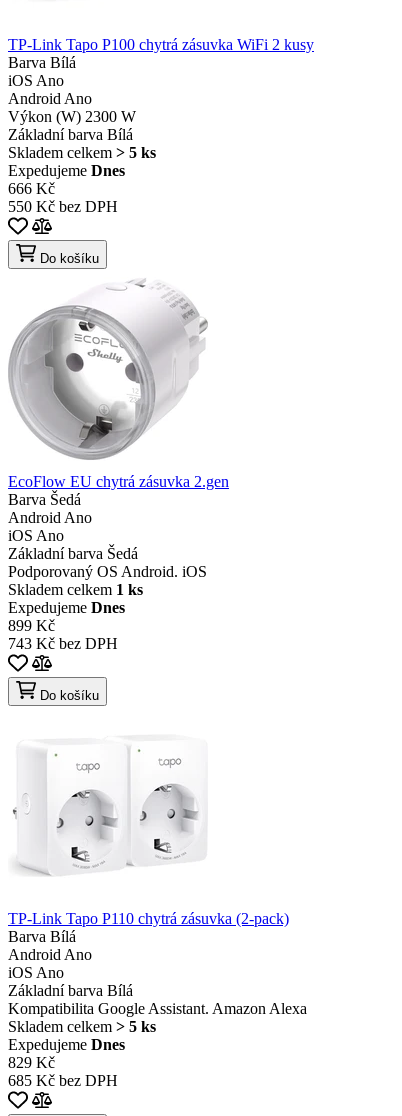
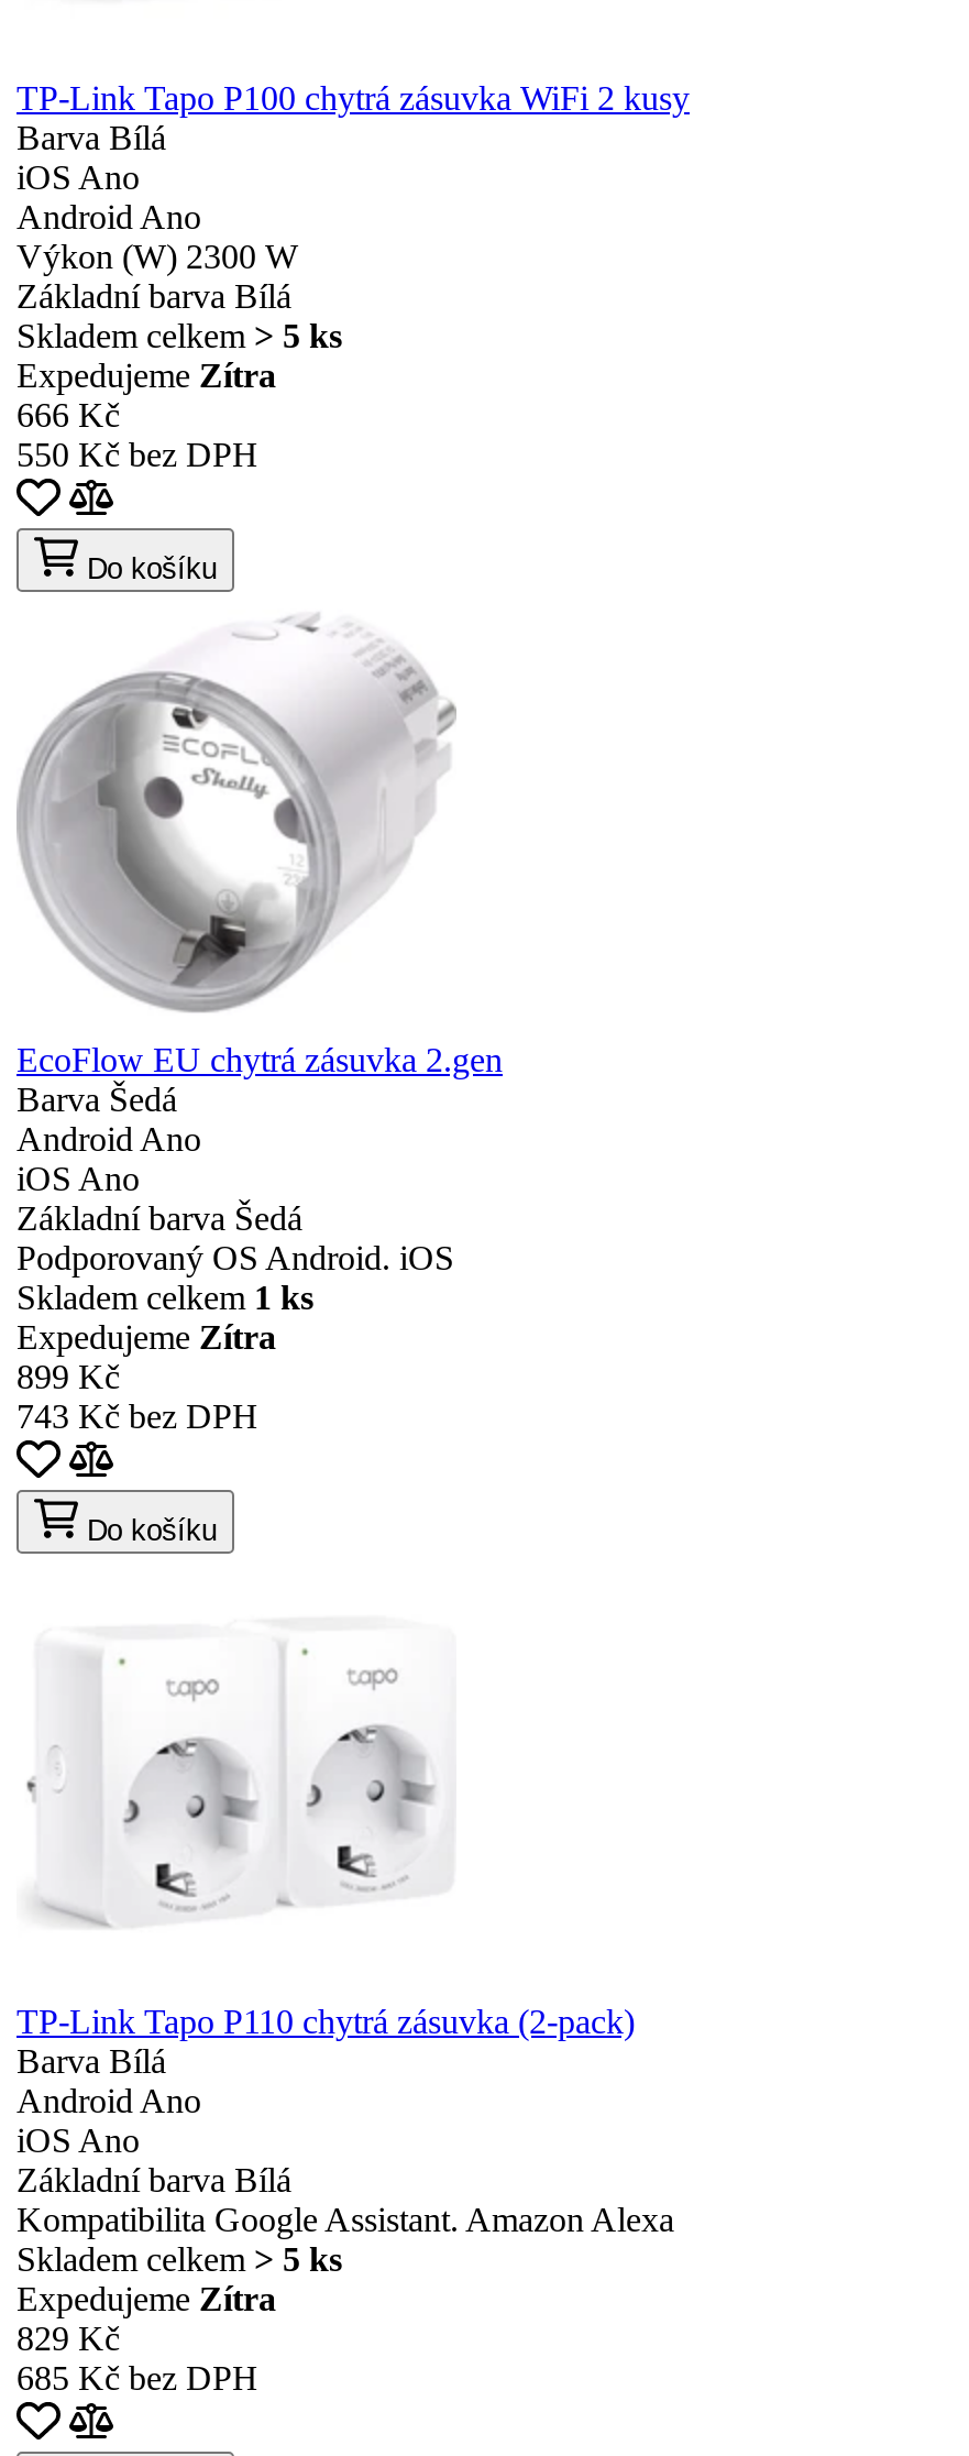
- Expedujeme Dnes
+ Expedujeme Zítra

- Expedujeme Dnes
+ Expedujeme Zítra

- Expedujeme Dnes
+ Expedujeme Zítra
